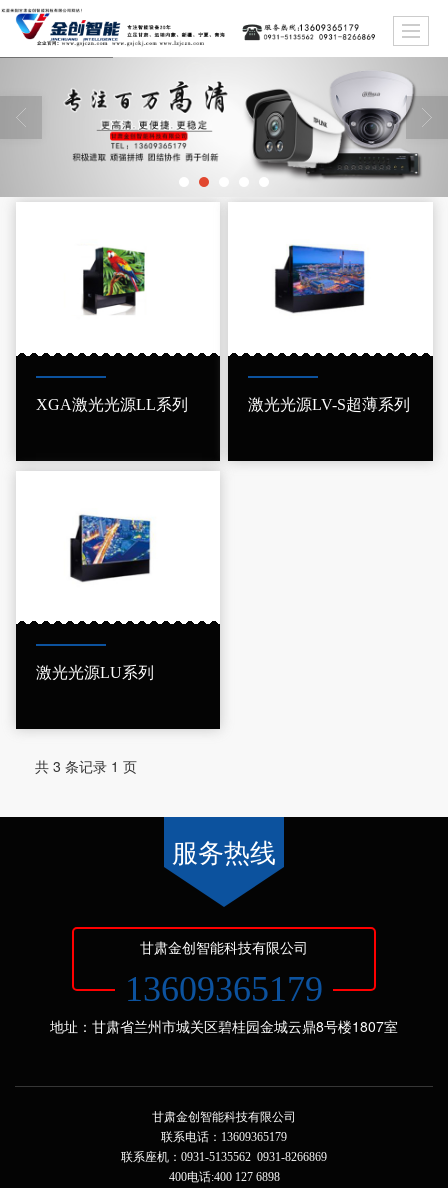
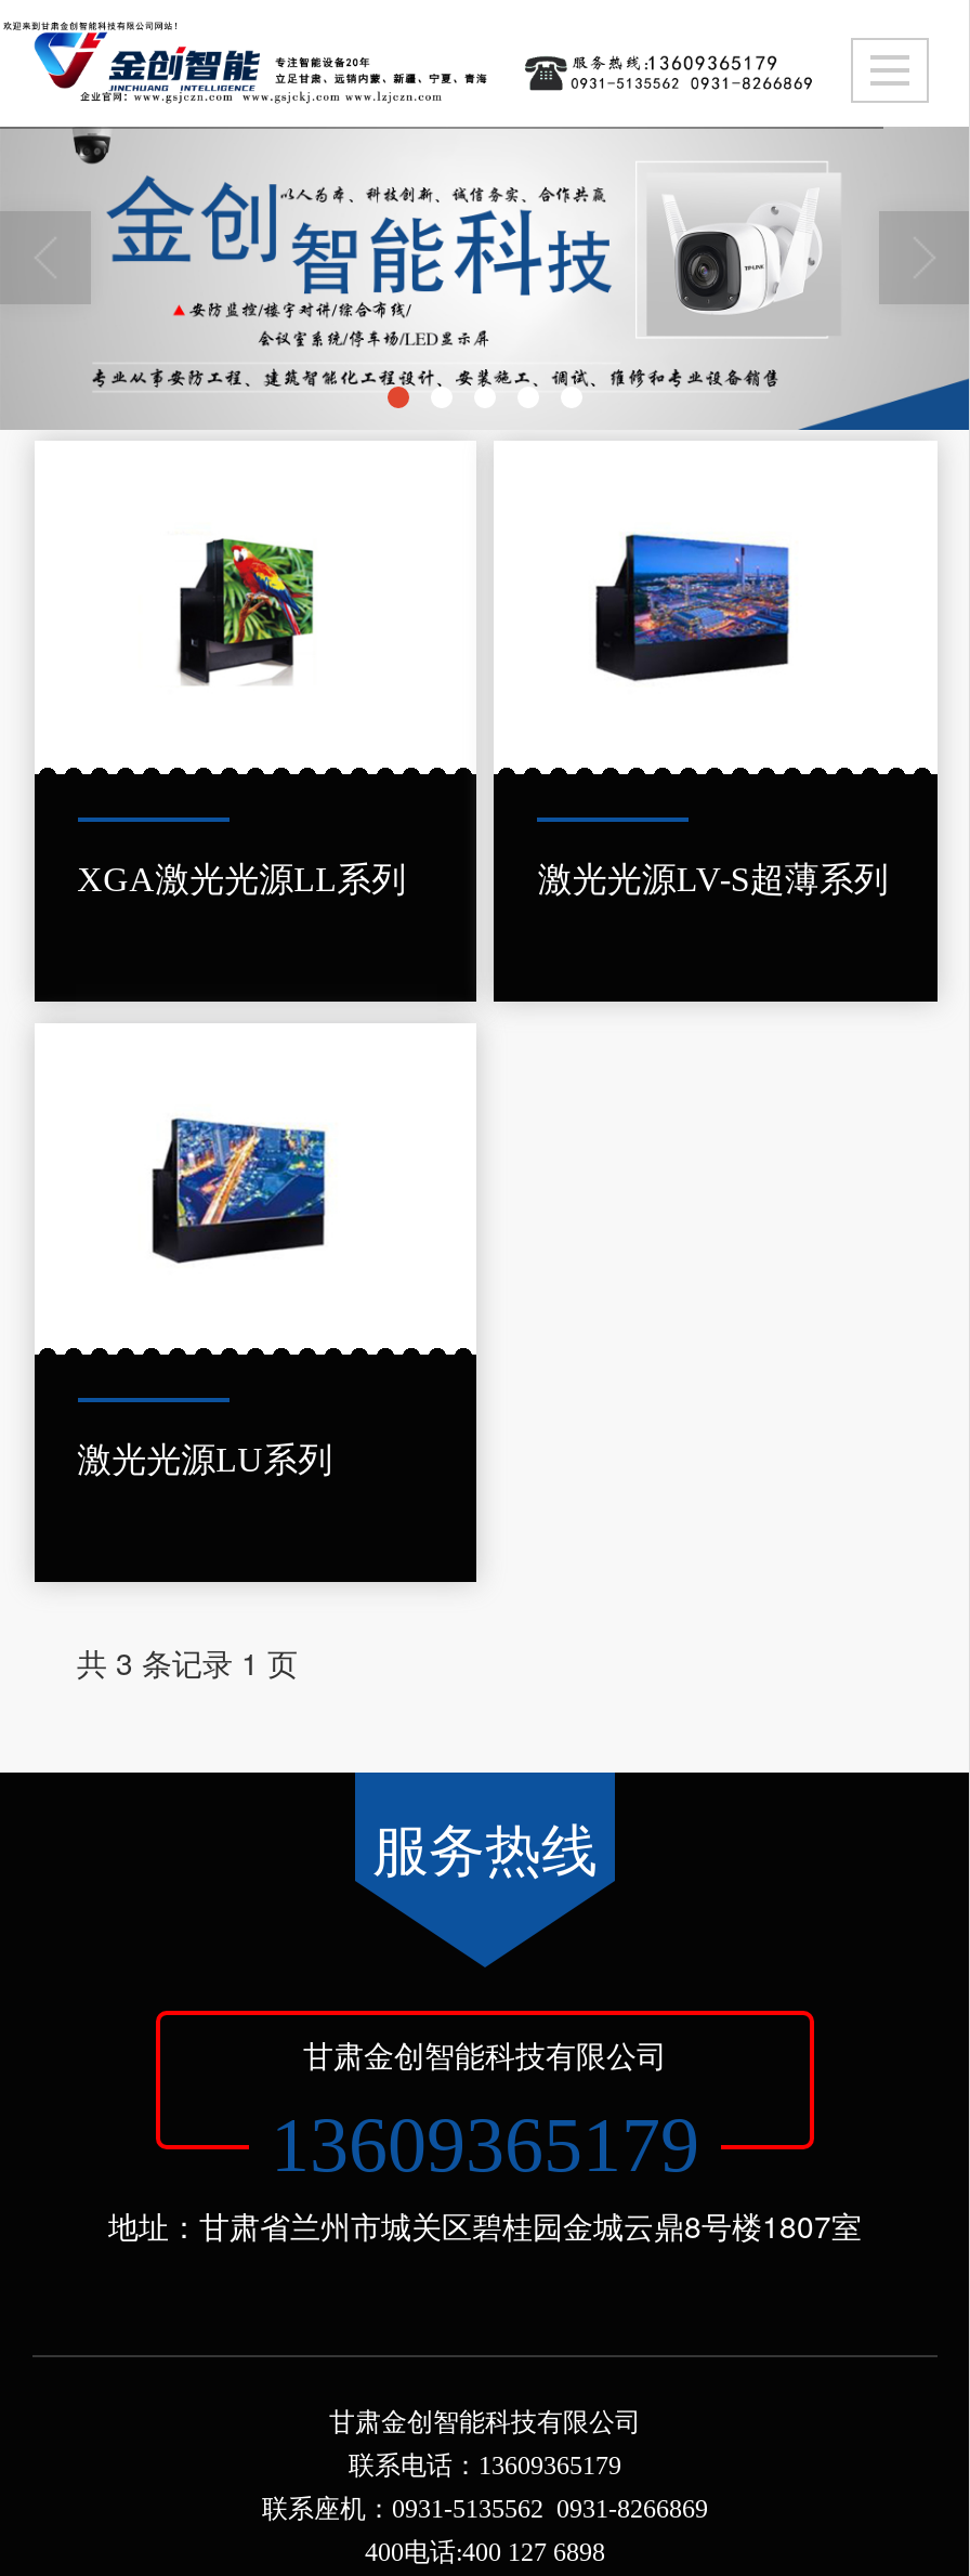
- [image]
+ [image]
